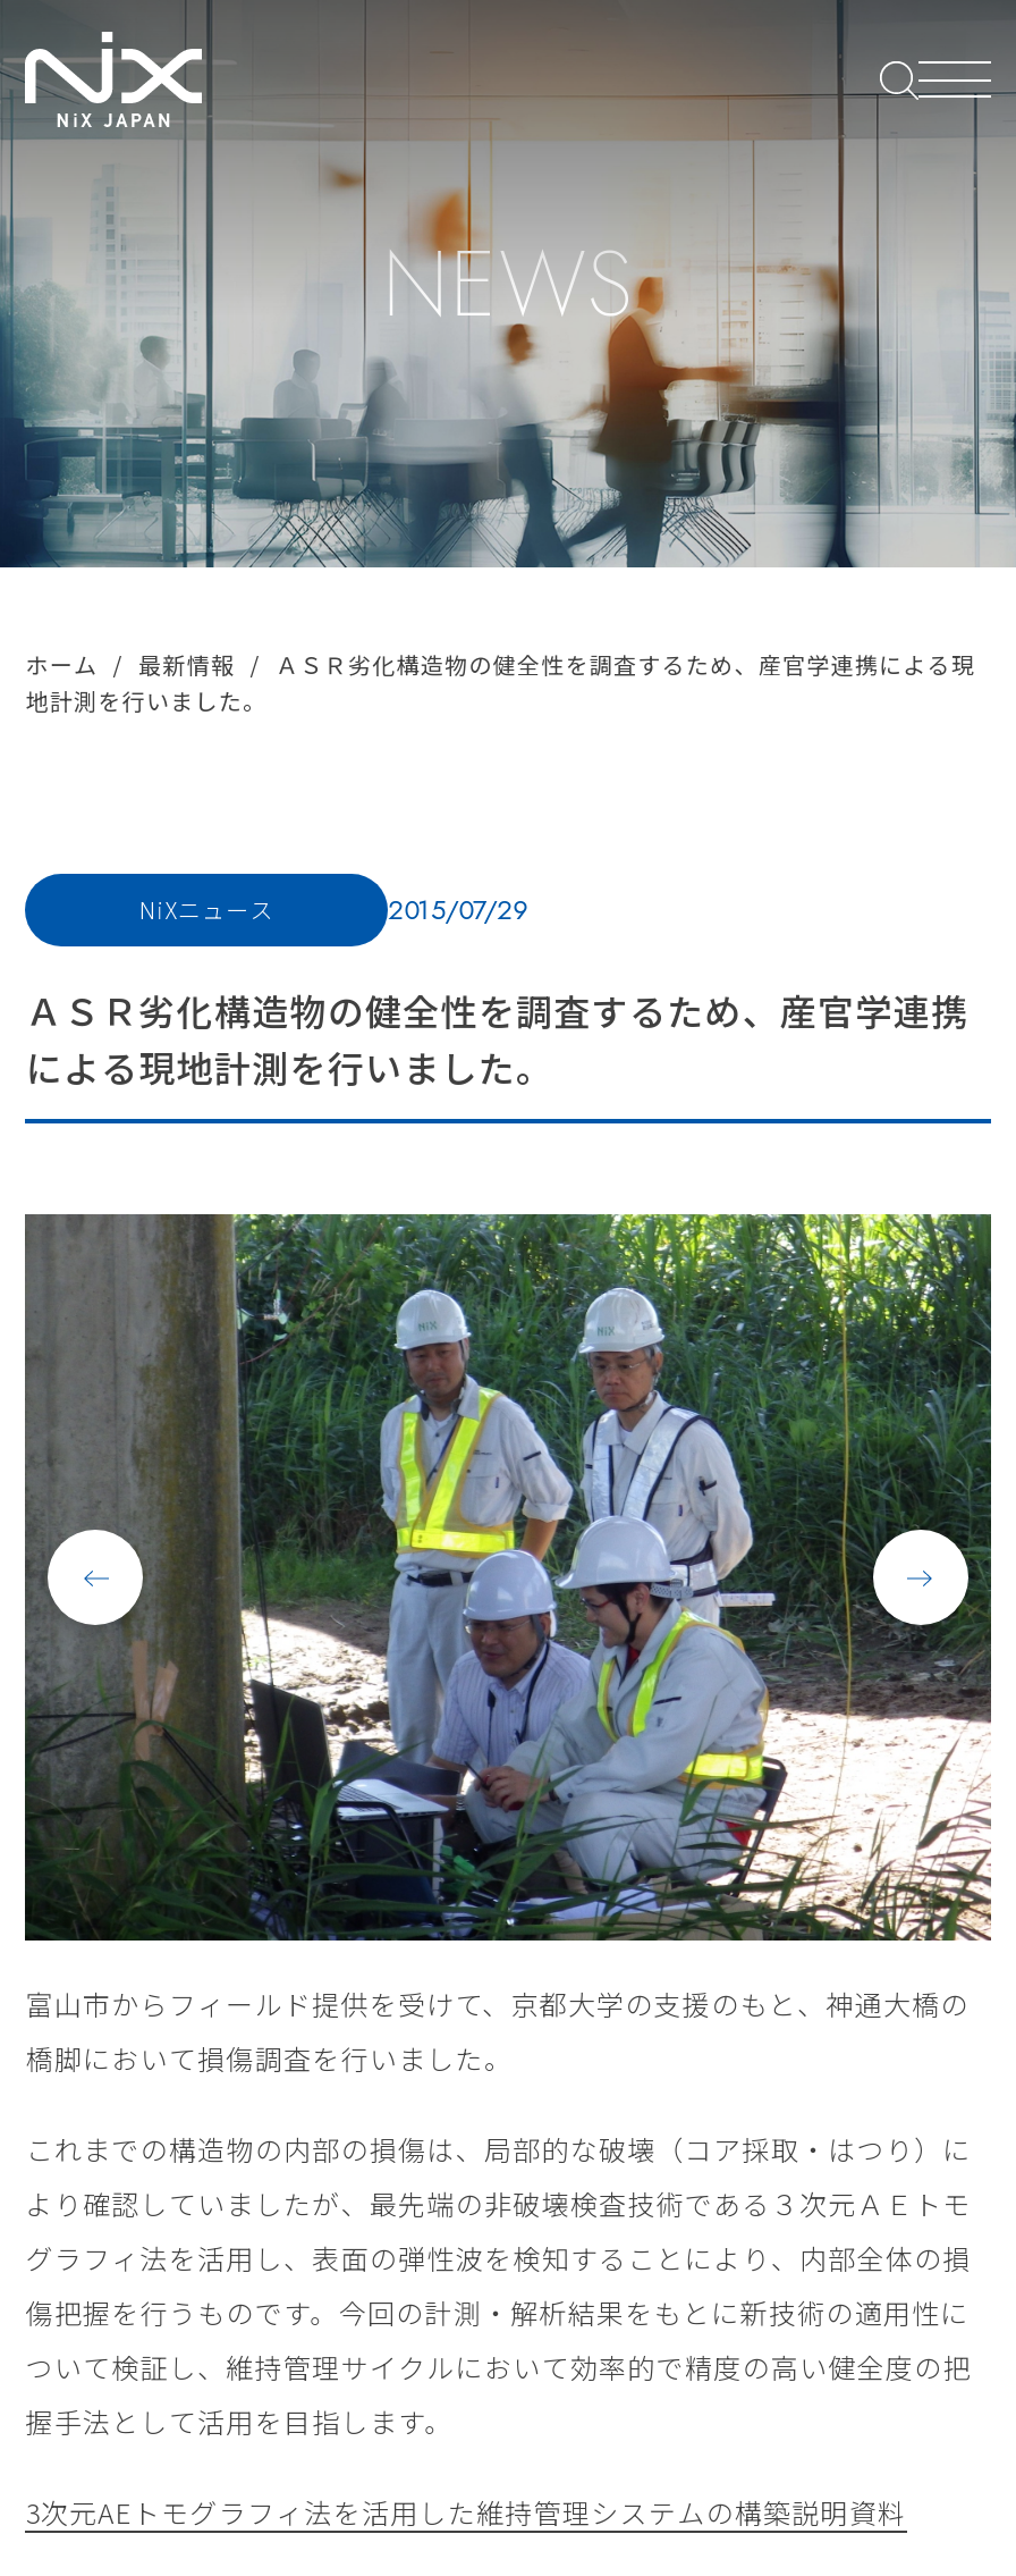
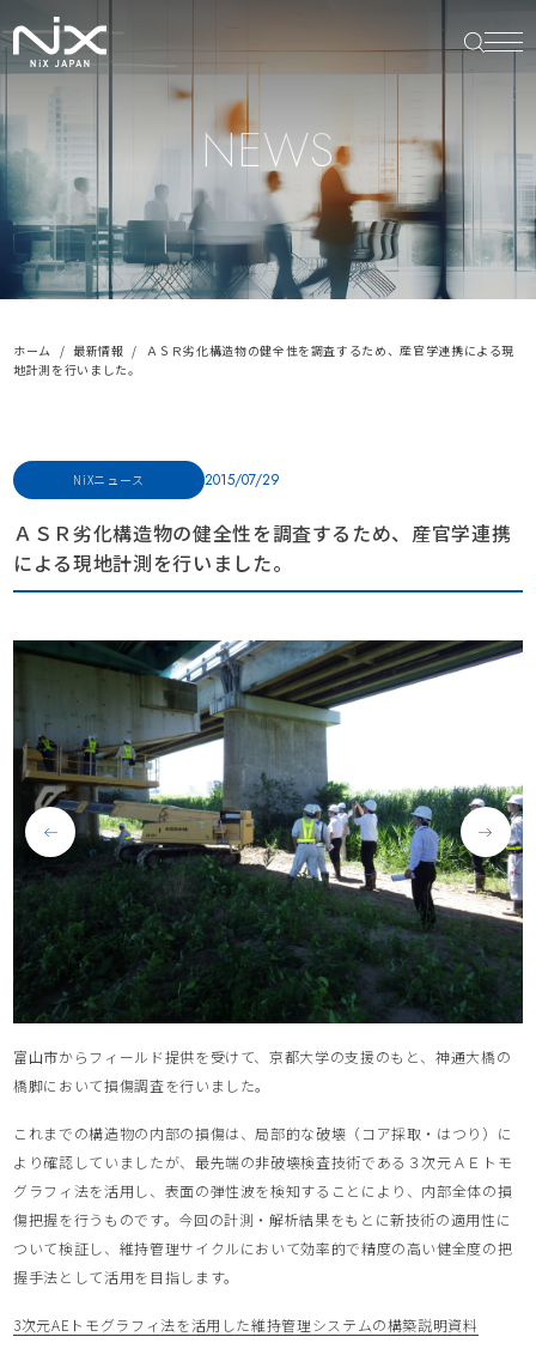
- [image]
+ [image]
